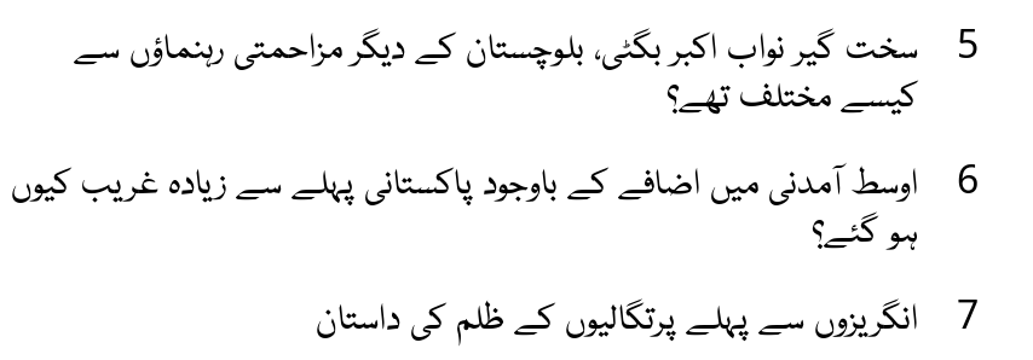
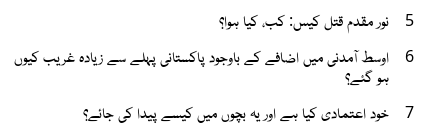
- سخت گیر نواب اکبر بگٹی، بلوچستان کے دیگر مزاحمتی رہنماؤں سے
- کیسے مختلف تھے؟
+ نور مقدم قتل کیس: کب، کیا ہوا؟

- انگریزوں سے پہلے پرتگالیوں کے ظلم کی داستان
+ خود اعتمادی کیا ہے اور یہ بچوں میں کیسے پیدا کی جائے؟
